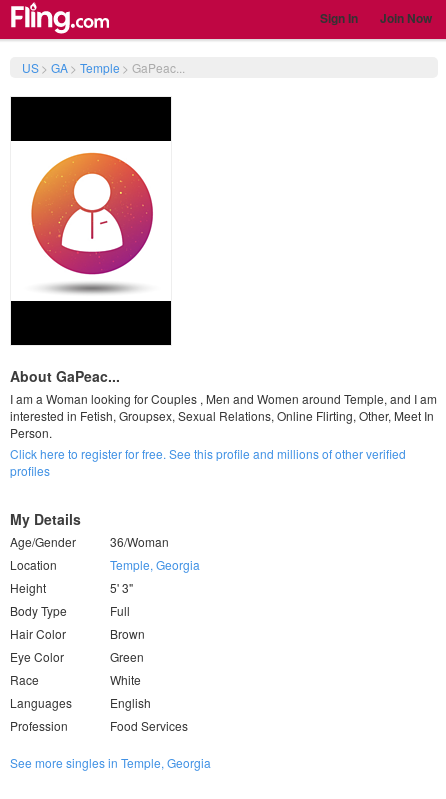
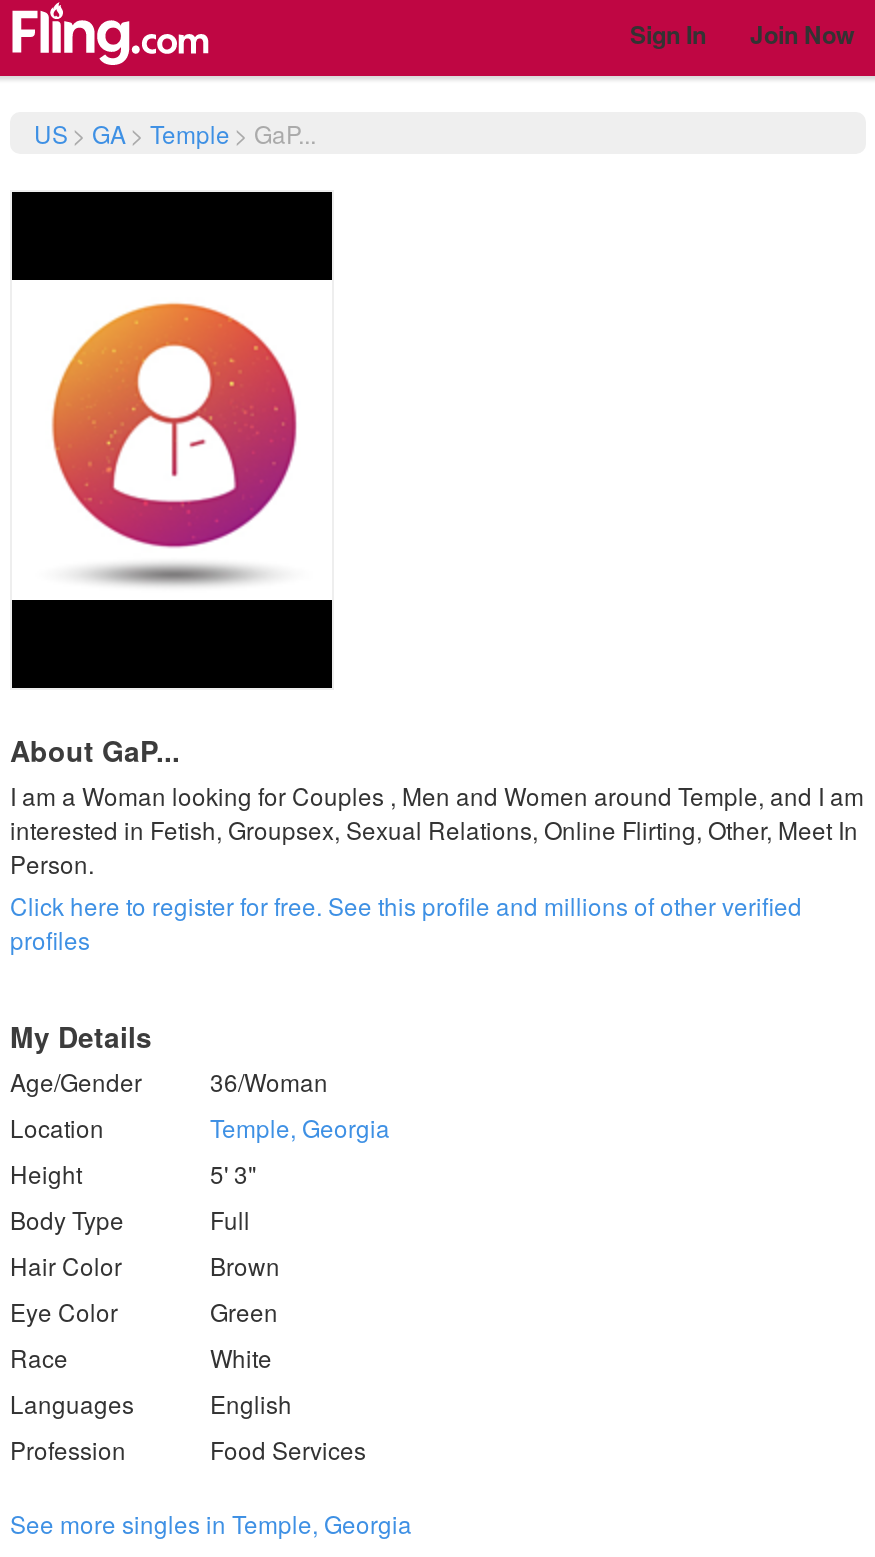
- US > GA > Temple > GaPeac...
+ US > GA > Temple > GaP...

- About GaPeac...
+ About GaP...
